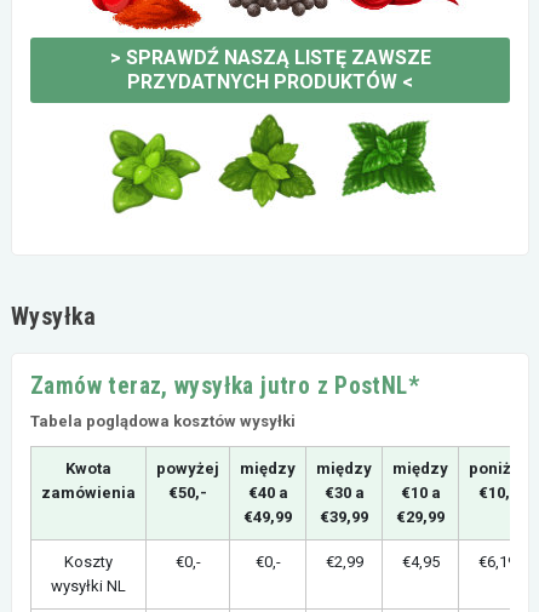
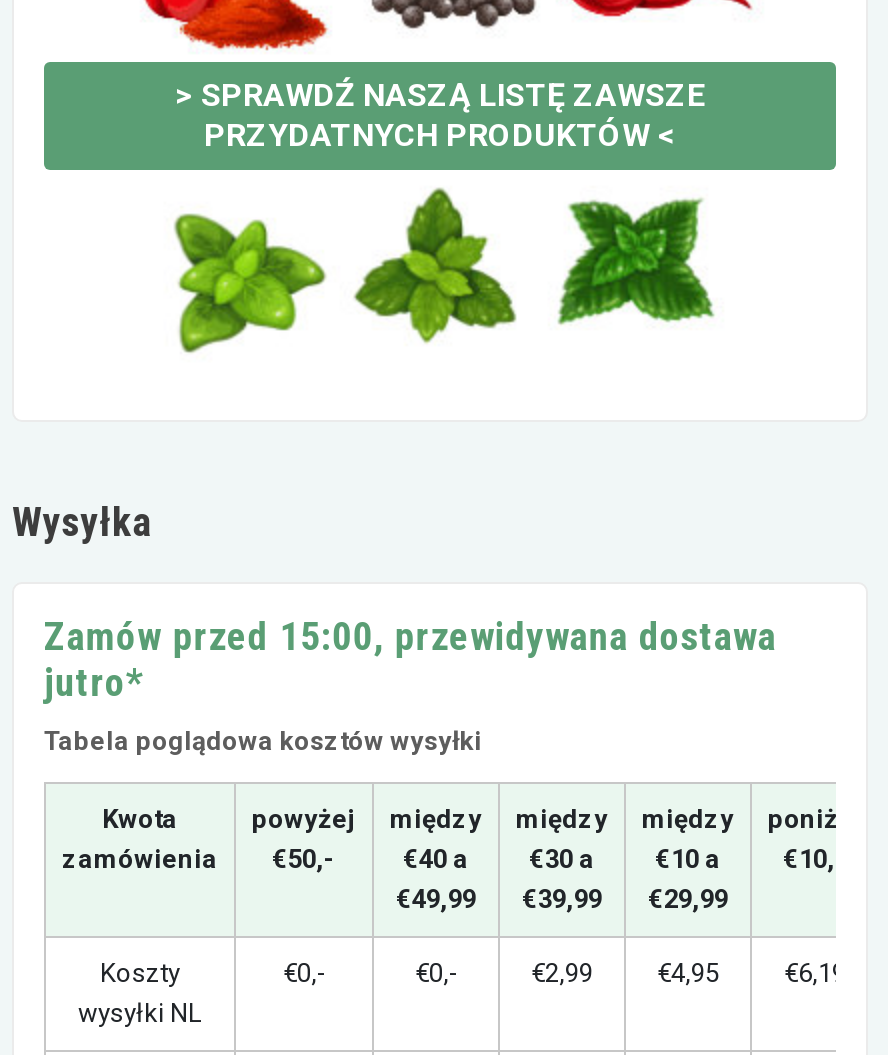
- Zamów teraz, wysyłka jutro z PostNL*
+ Zamów przed 15:00, przewidywana dostawa
+ jutro*
